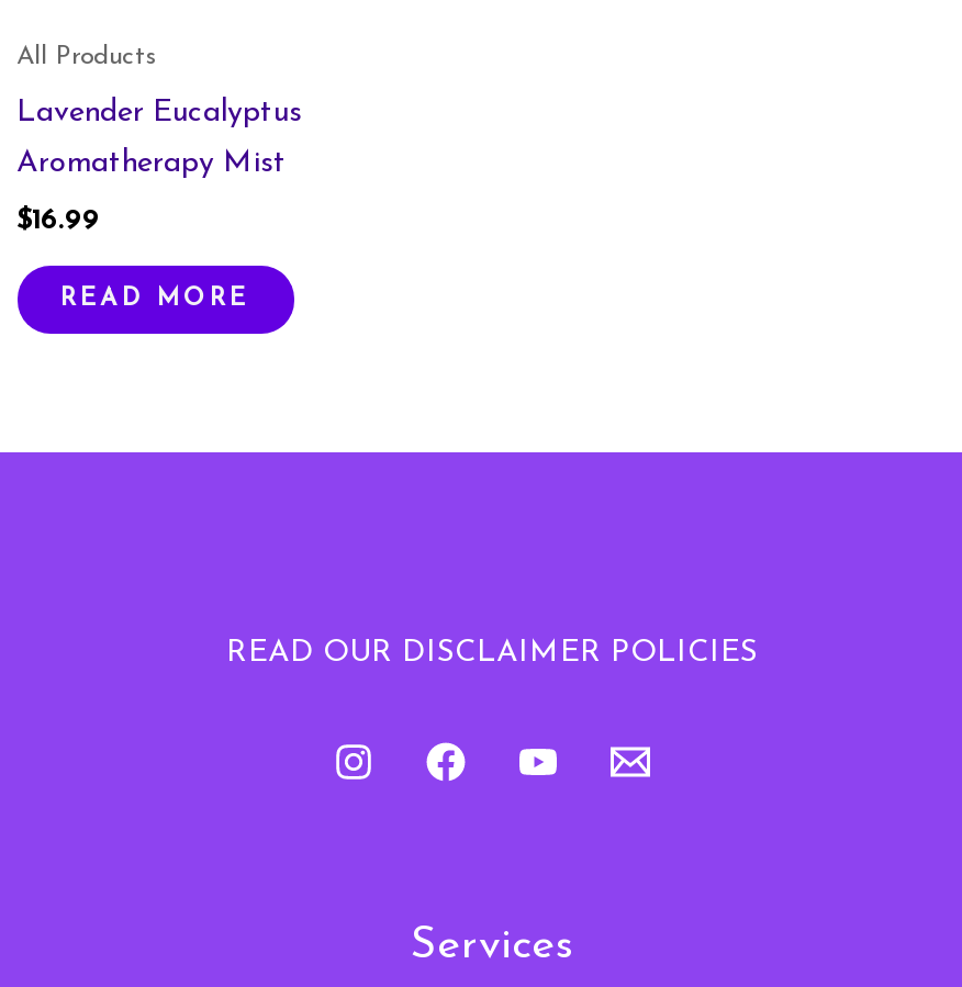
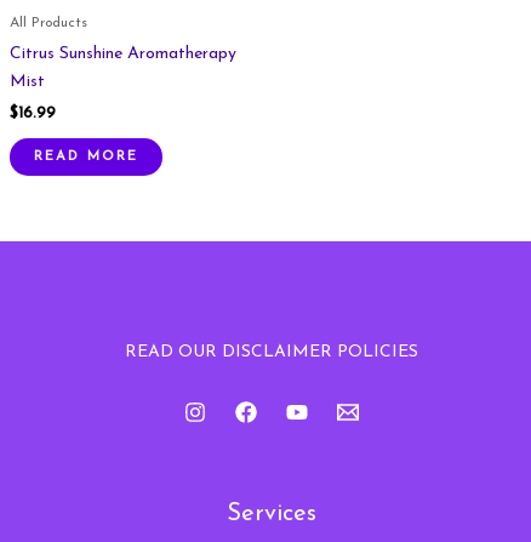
- Lavender Eucalyptus
+ Citrus Sunshine Aromatherapy

- Aromatherapy Mist
+ Mist
